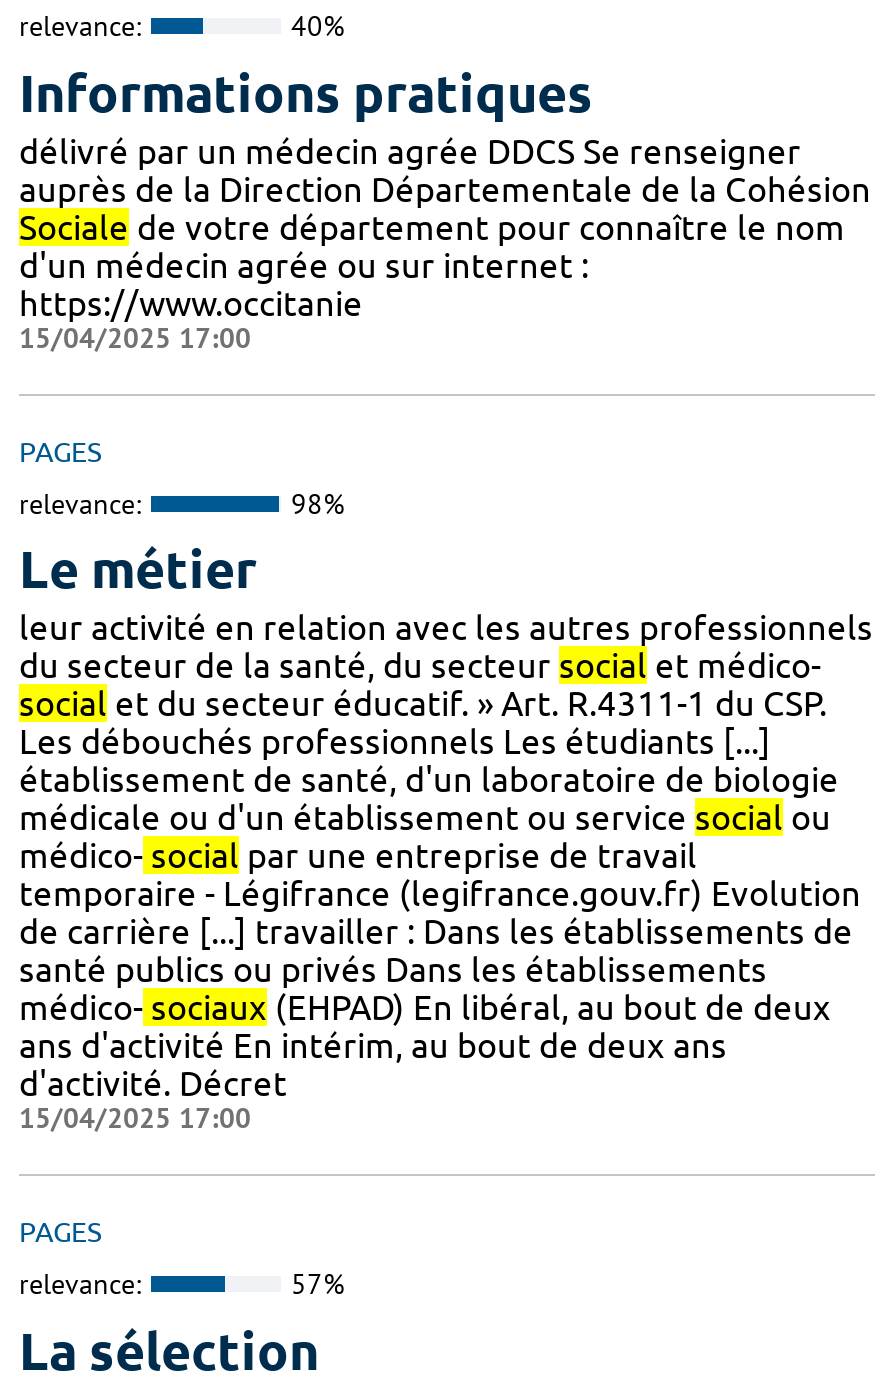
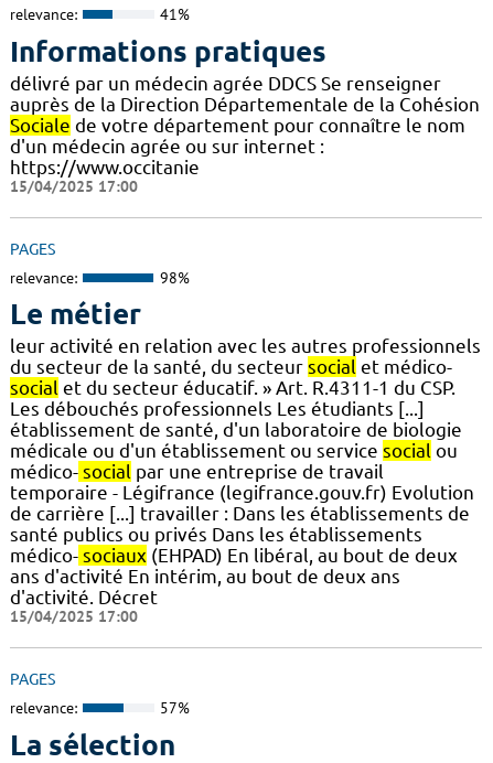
- 40%
+ 41%
